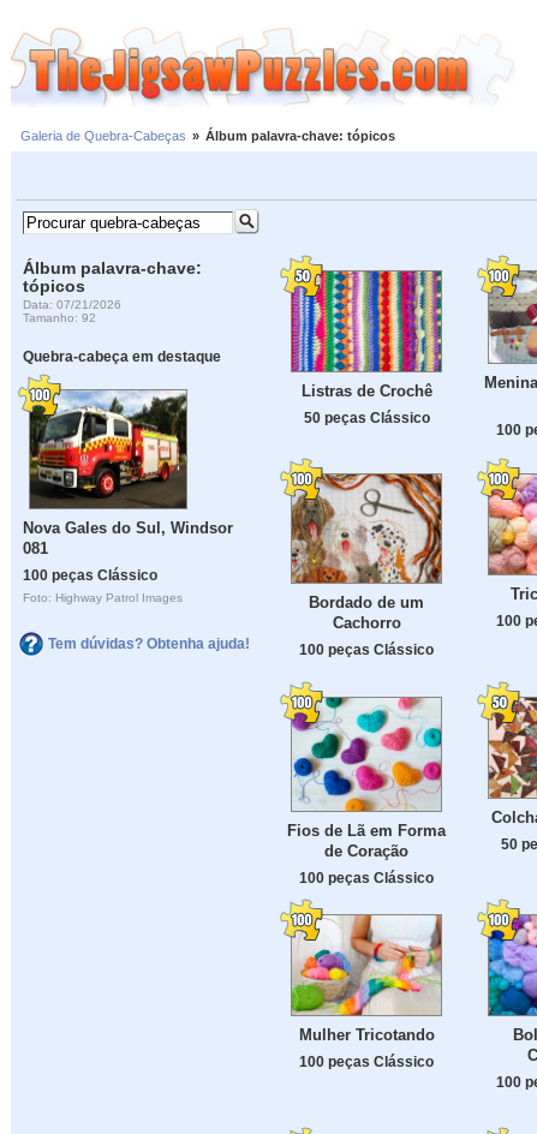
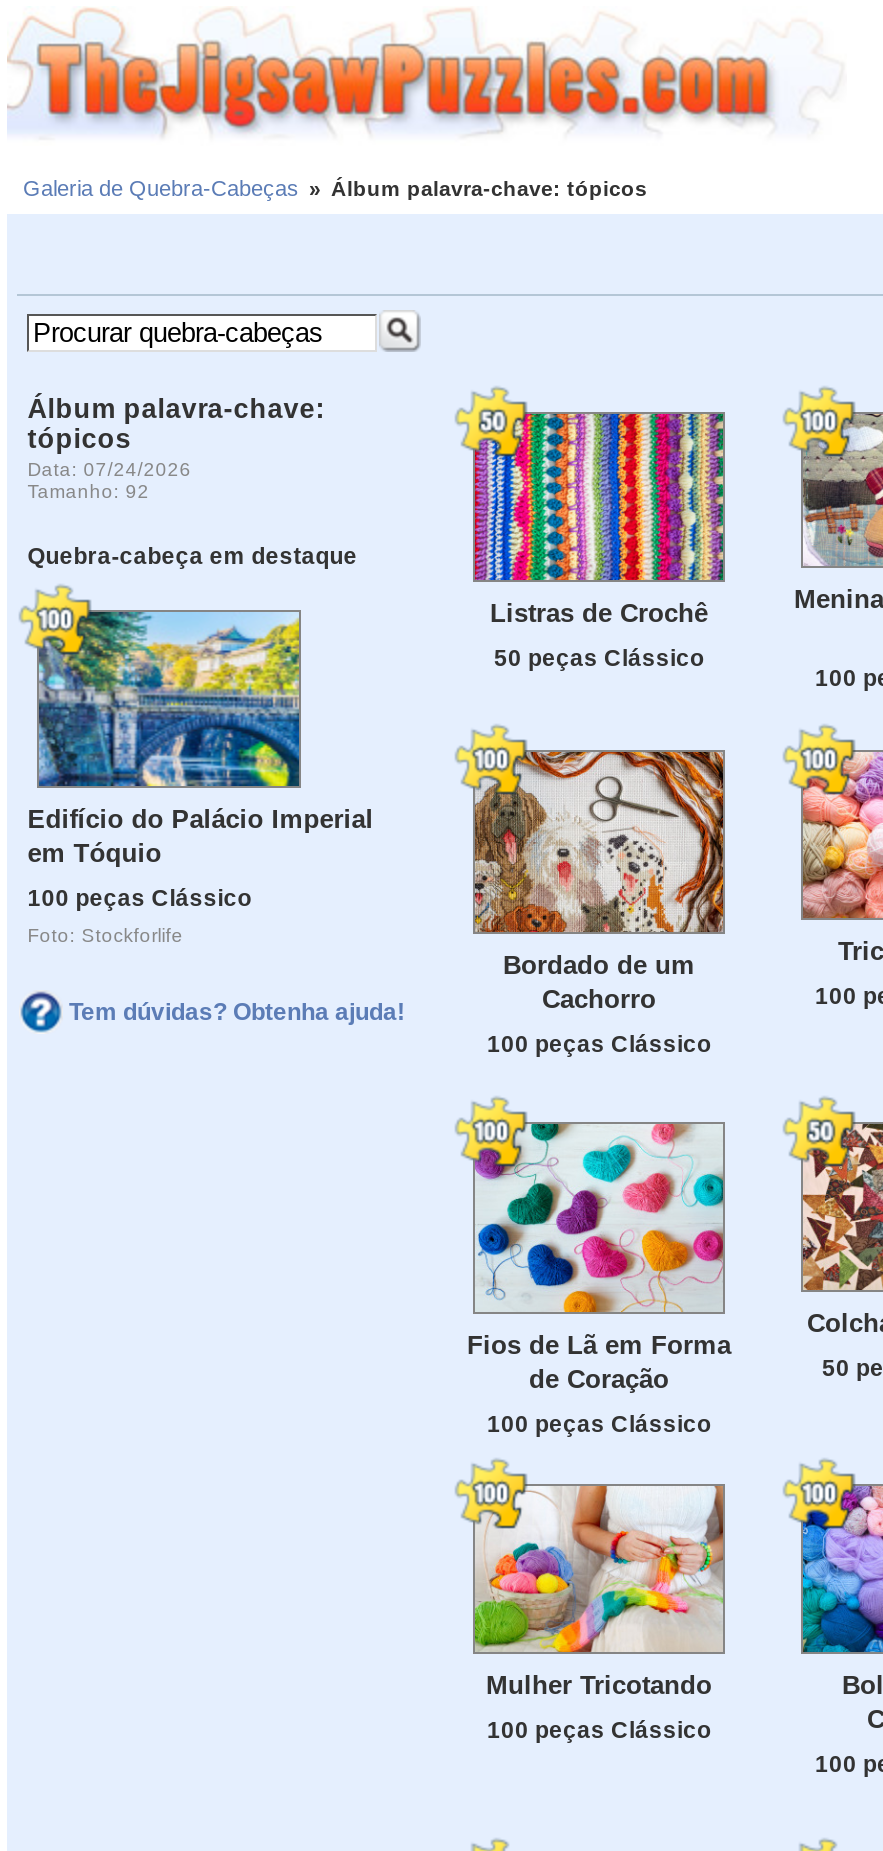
- Data: 07/21/2026
+ Data: 07/24/2026

- [image]
- Nova Gales do Sul, Windsor
- 081
+ [image]
+ Edifício do Palácio Imperial
+ em Tóquio

- Foto: Highway Patrol Images
+ Foto: Stockforlife
